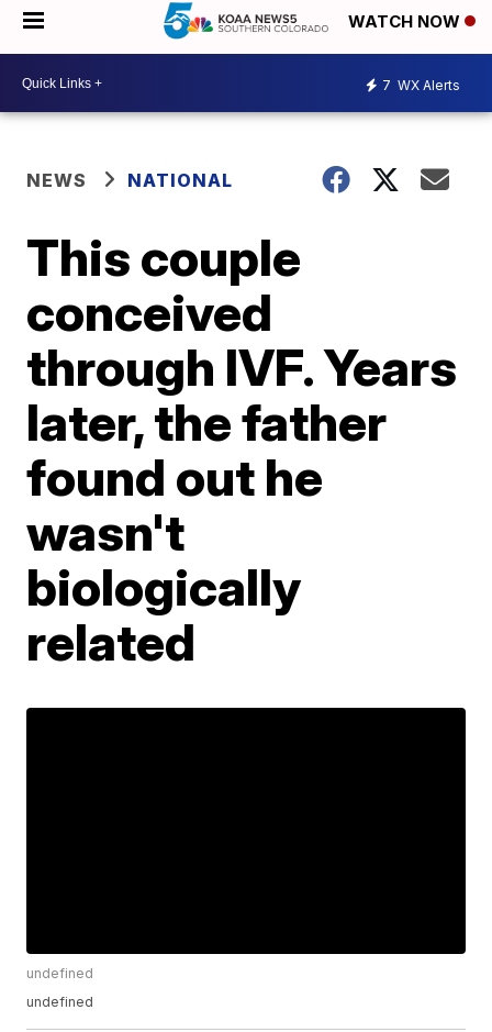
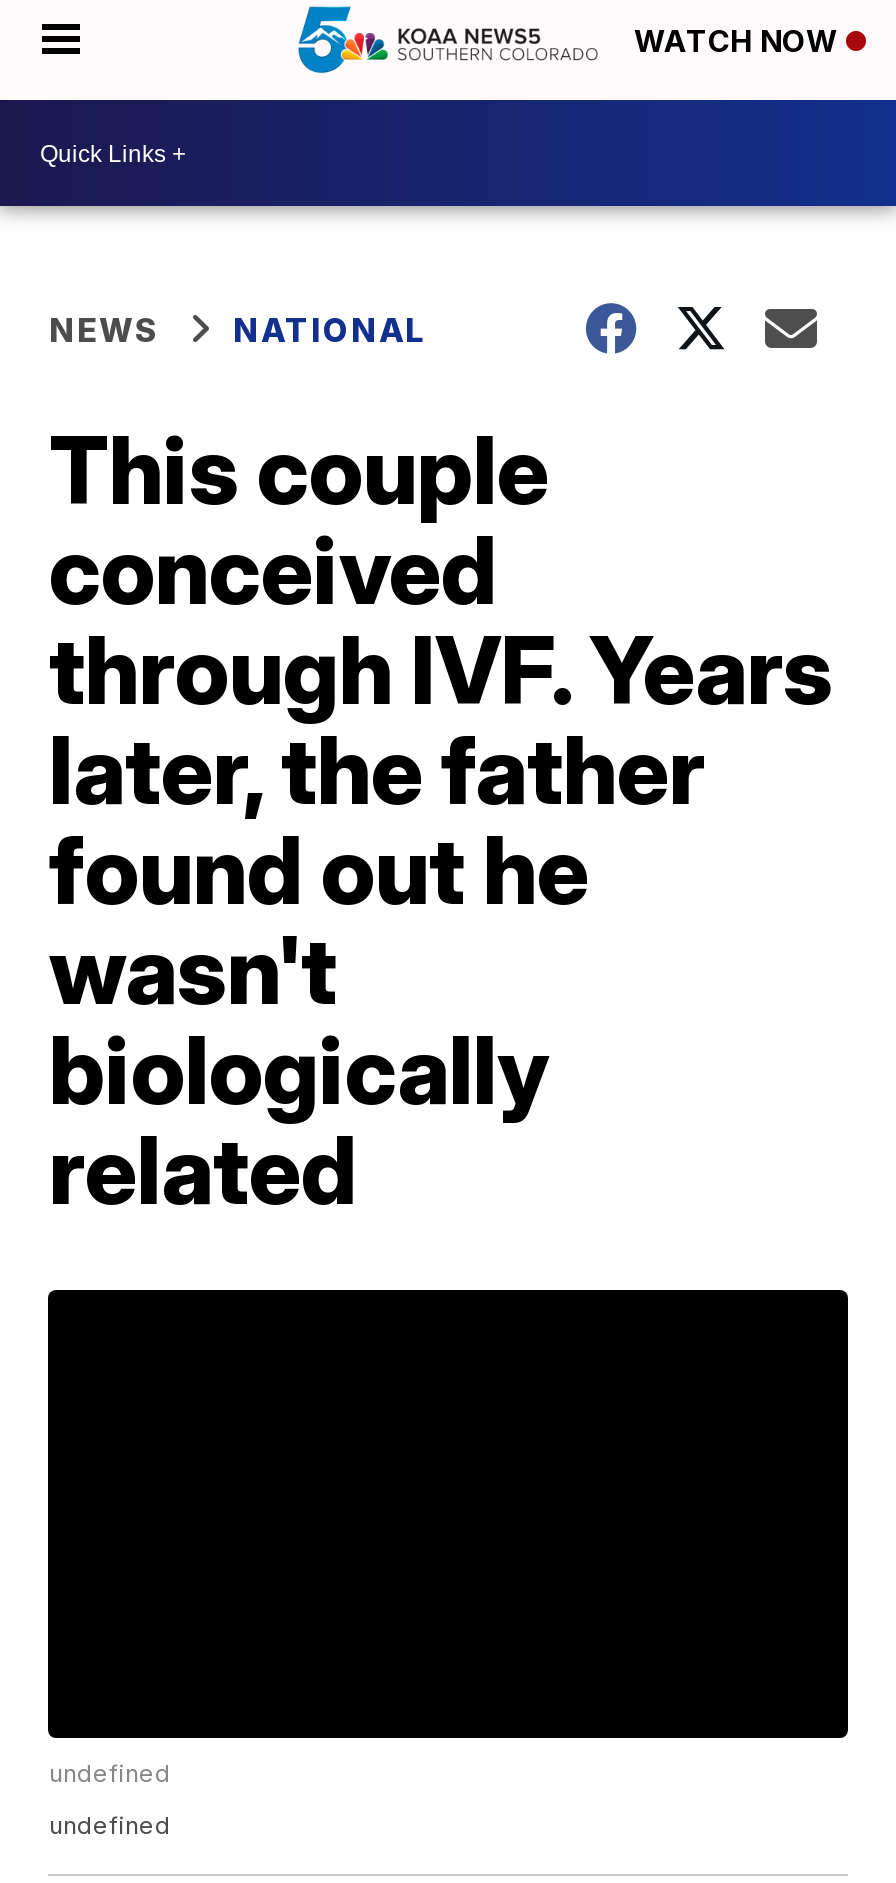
- 7 WX Alerts
